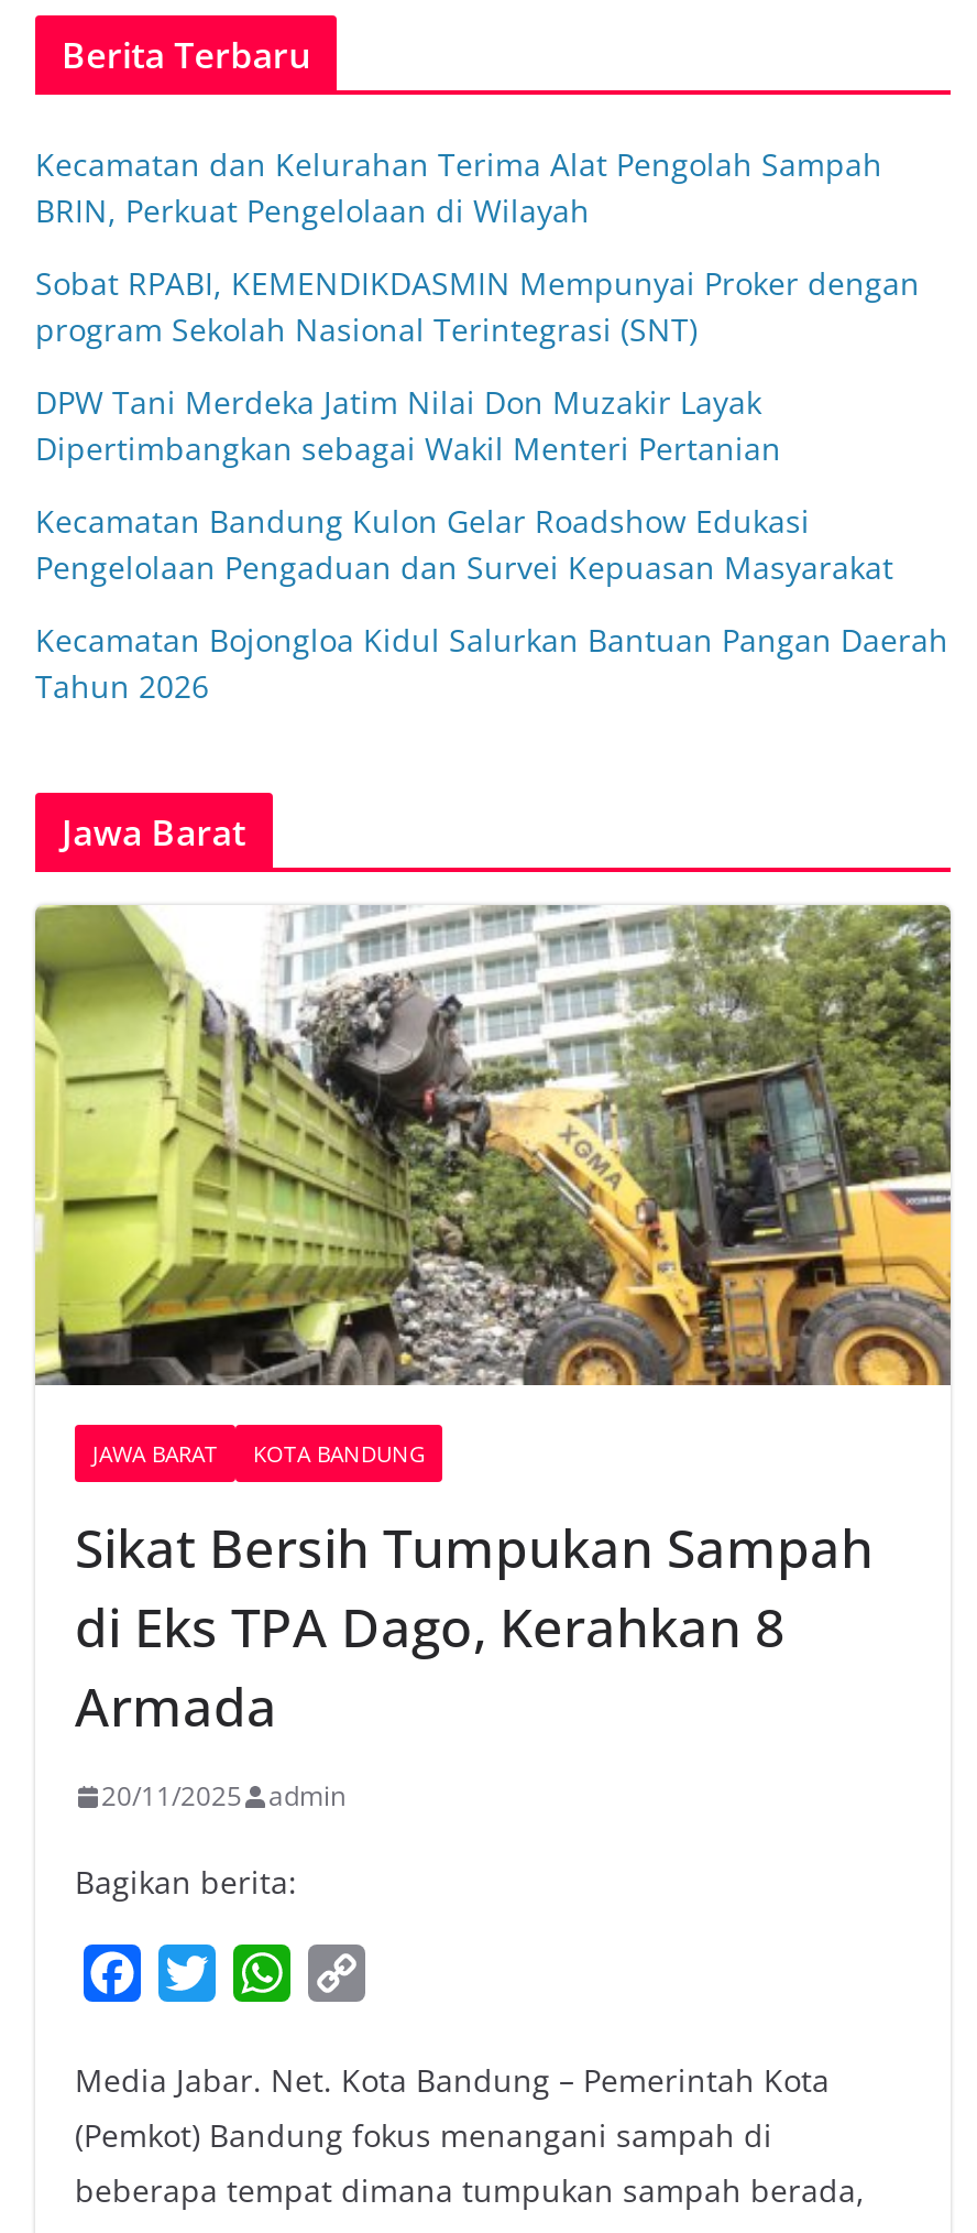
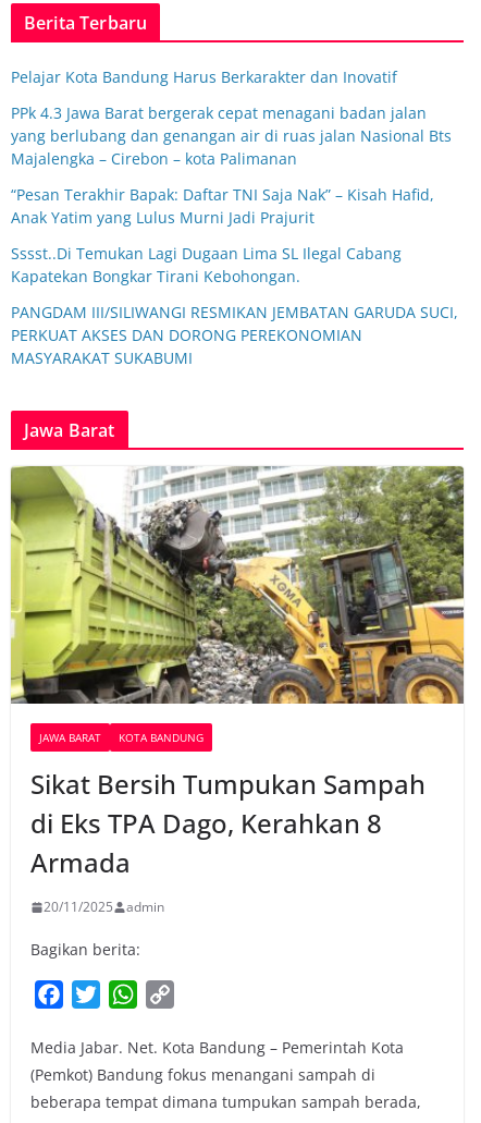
- Kecamatan dan Kelurahan Terima Alat Pengolah Sampah
- BRIN, Perkuat Pengelolaan di Wilayah
+ Pelajar Kota Bandung Harus Berkarakter dan Inovatif

- Sobat RPABI, KEMENDIKDASMIN Mempunyai Proker dengan
- program Sekolah Nasional Terintegrasi (SNT)
+ PPk 4.3 Jawa Barat bergerak cepat menagani badan jalan
+ yang berlubang dan genangan air di ruas jalan Nasional Bts
+ Majalengka – Cirebon – kota Palimanan

- DPW Tani Merdeka Jatim Nilai Don Muzakir Layak
- Dipertimbangkan sebagai Wakil Menteri Pertanian
+ “Pesan Terakhir Bapak: Daftar TNI Saja Nak” – Kisah Hafid,
+ Anak Yatim yang Lulus Murni Jadi Prajurit

- Kecamatan Bandung Kulon Gelar Roadshow Edukasi
- Pengelolaan Pengaduan dan Survei Kepuasan Masyarakat
+ Sssst..Di Temukan Lagi Dugaan Lima SL Ilegal Cabang
+ Kapatekan Bongkar Tirani Kebohongan.

- Kecamatan Bojongloa Kidul Salurkan Bantuan Pangan Daerah
- Tahun 2026
+ PANGDAM III/SILIWANGI RESMIKAN JEMBATAN GARUDA SUCI,
+ PERKUAT AKSES DAN DORONG PEREKONOMIAN
+ MASYARAKAT SUKABUMI
